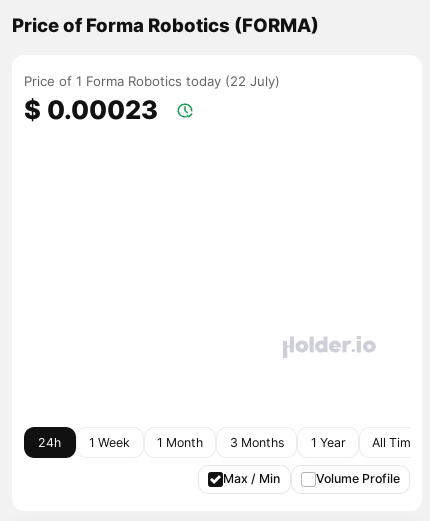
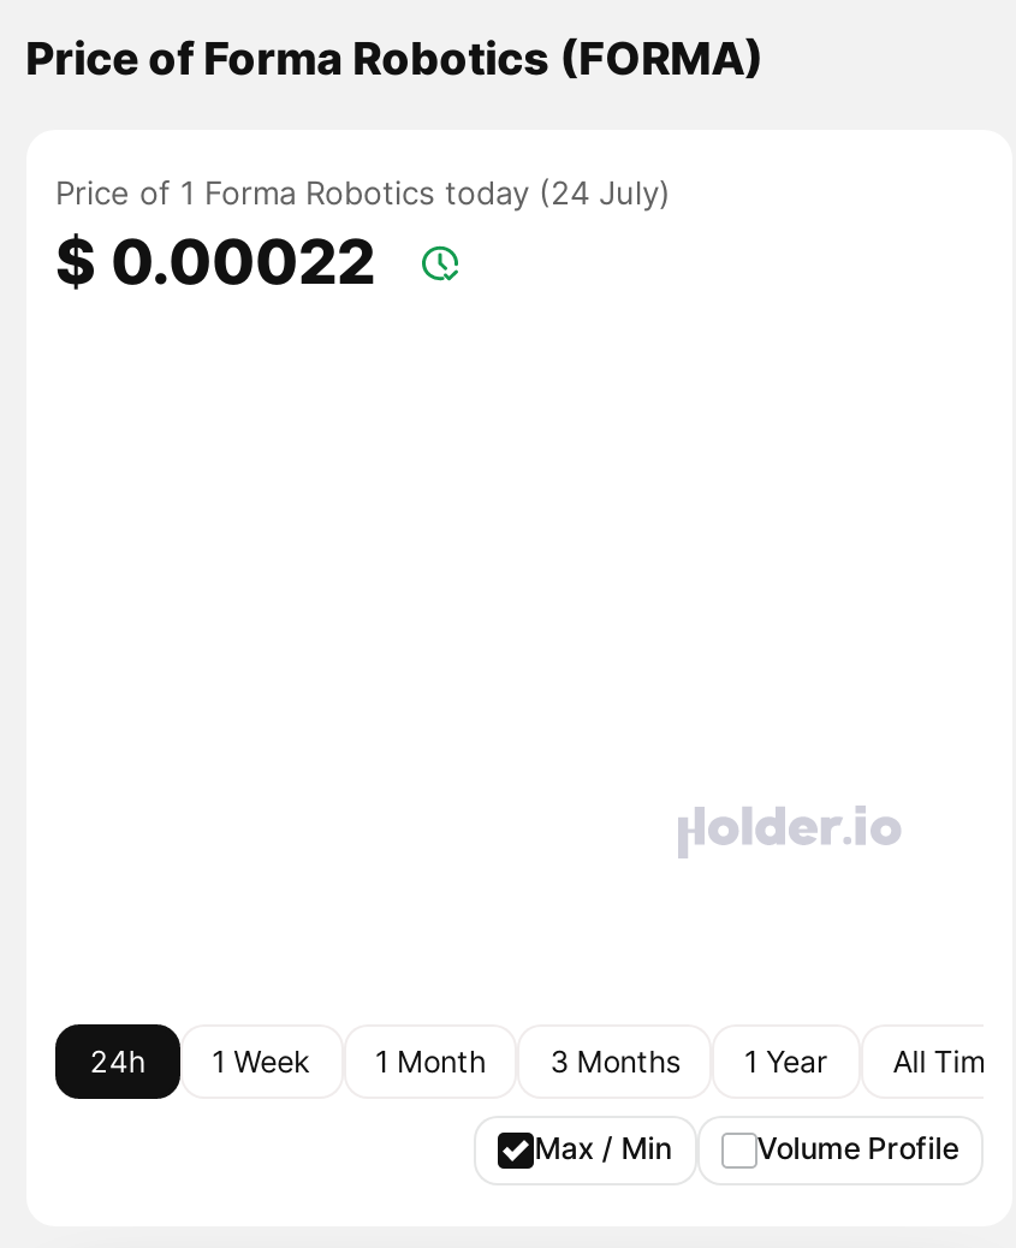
- Price of 1 Forma Robotics today (22 July)
+ Price of 1 Forma Robotics today (24 July)

- $ 0.00023
+ $ 0.00022
